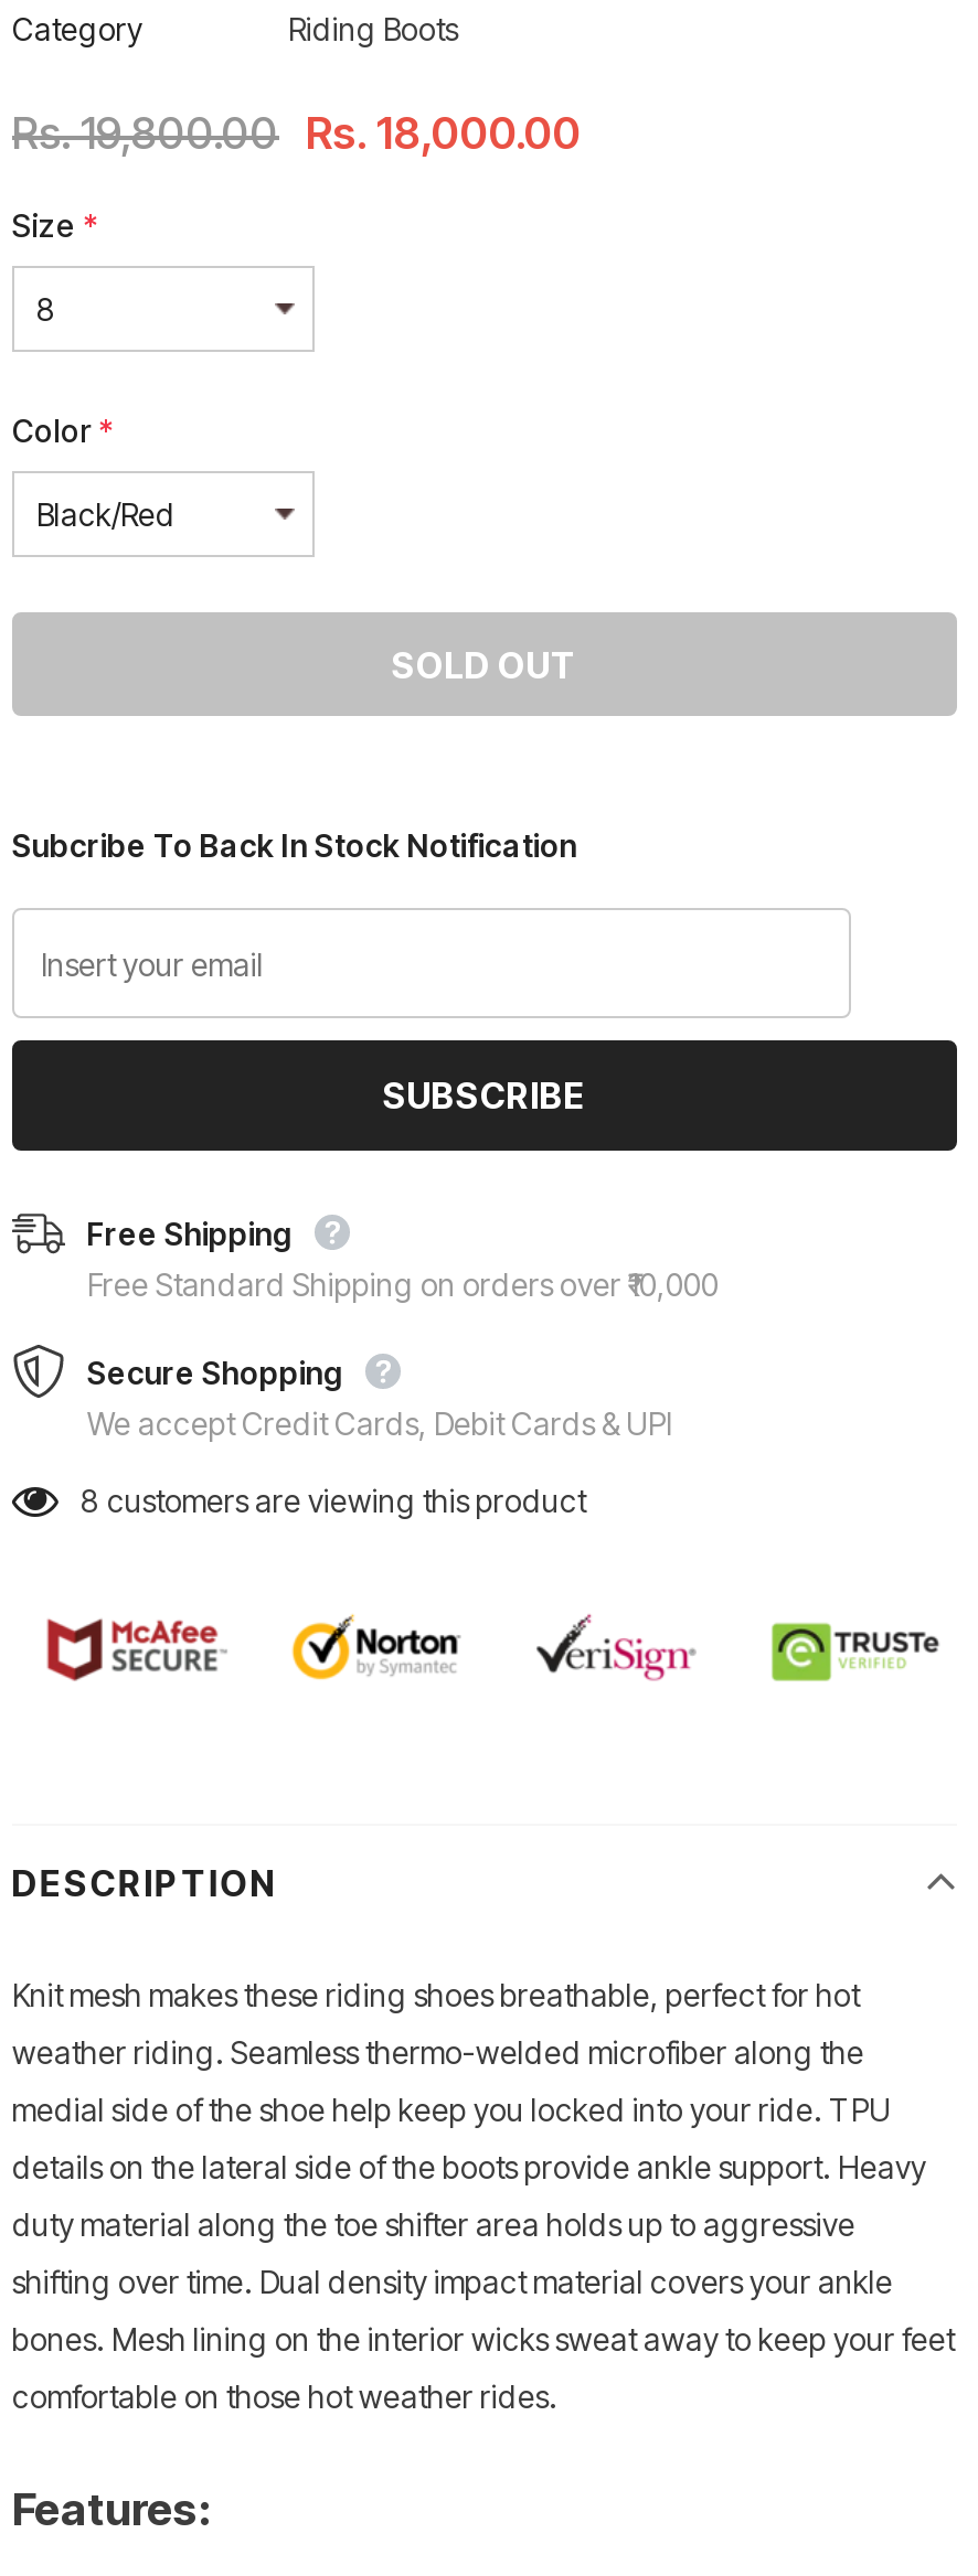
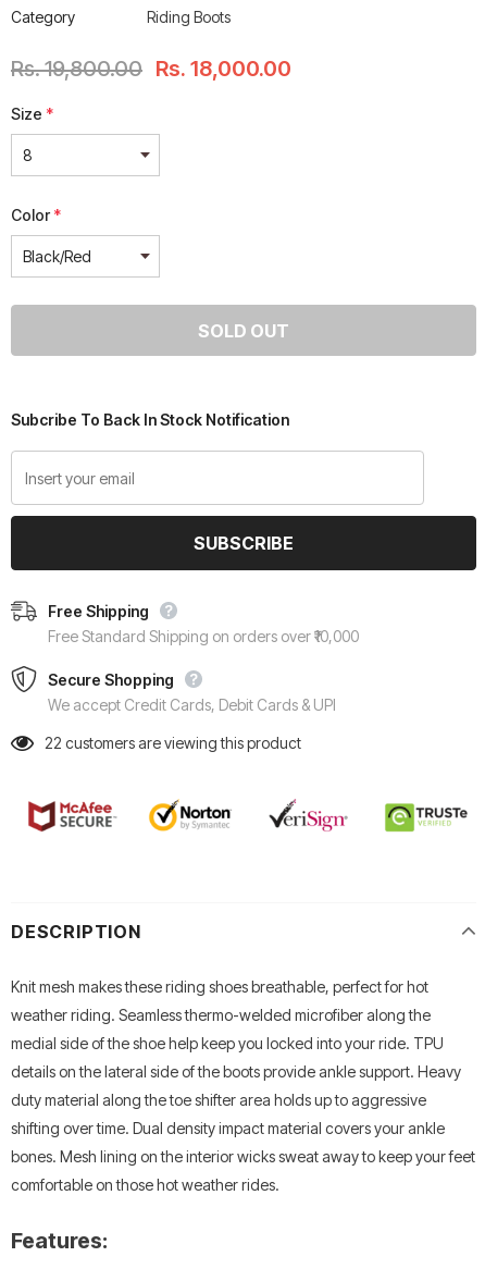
- 8 customers are viewing this product
+ 22 customers are viewing this product
